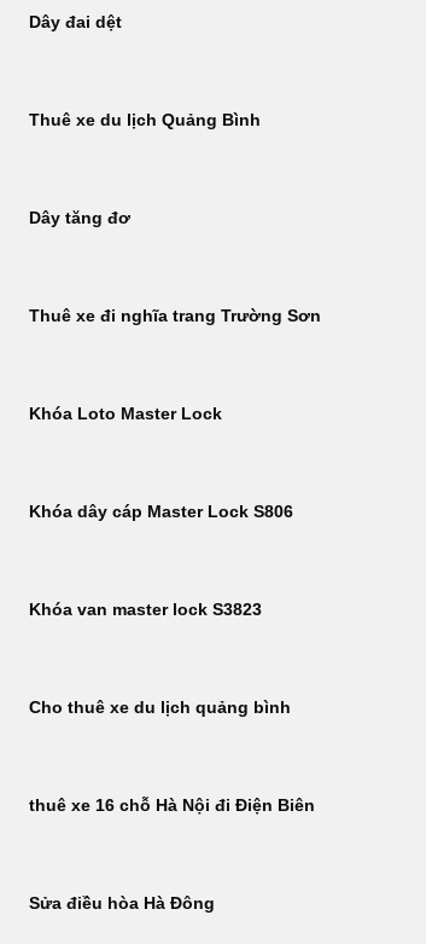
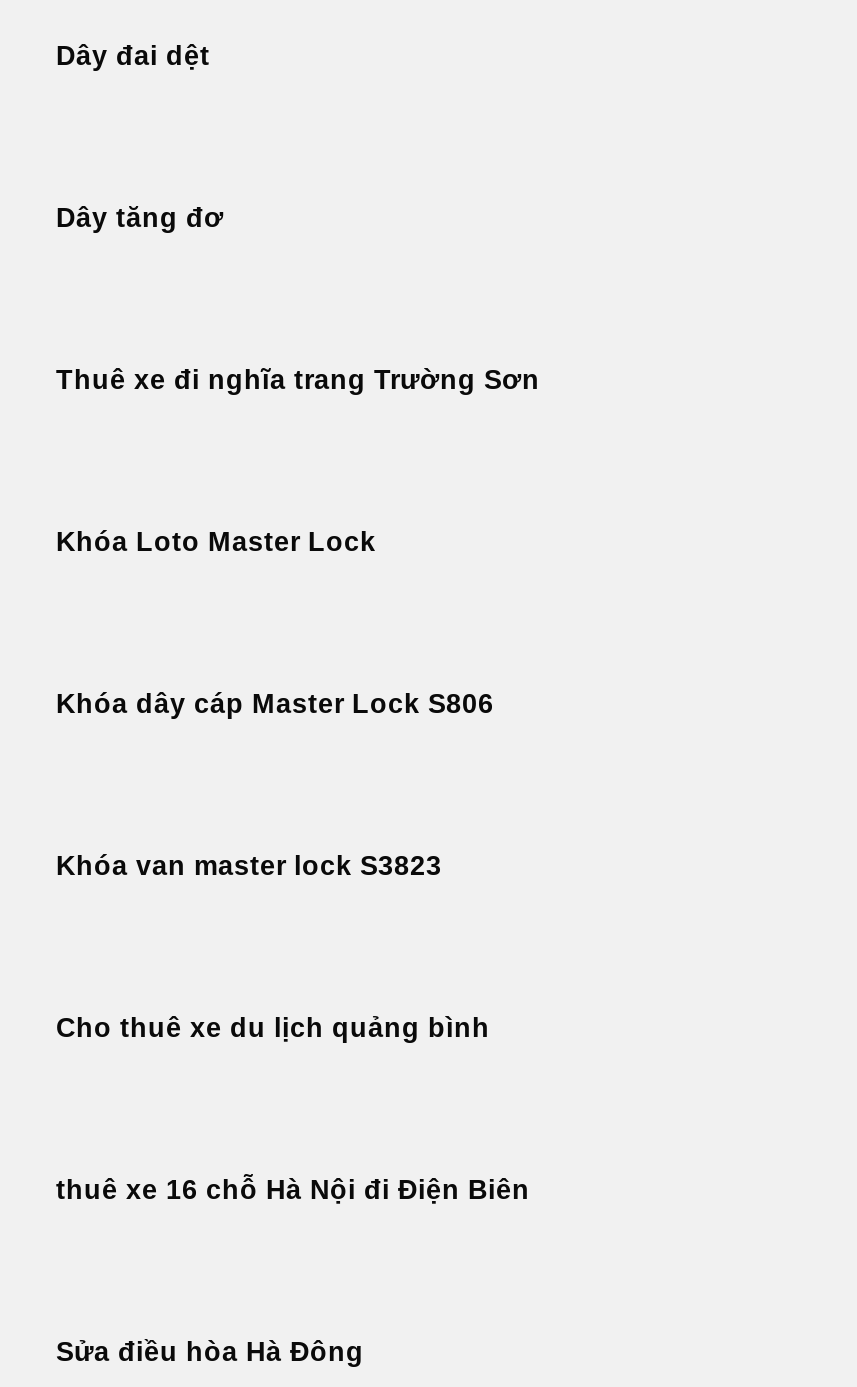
- Thuê xe du lịch Quảng Bình
